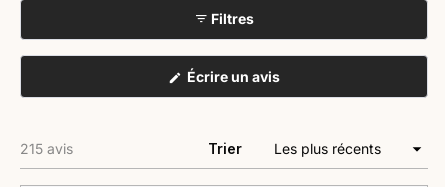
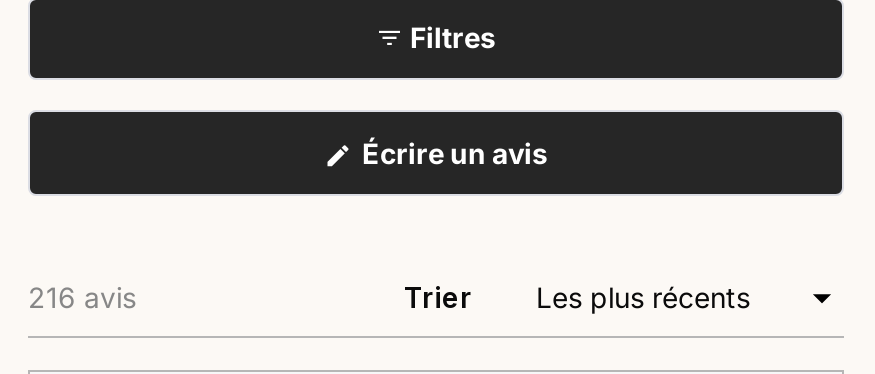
- 215 avis
+ 216 avis
